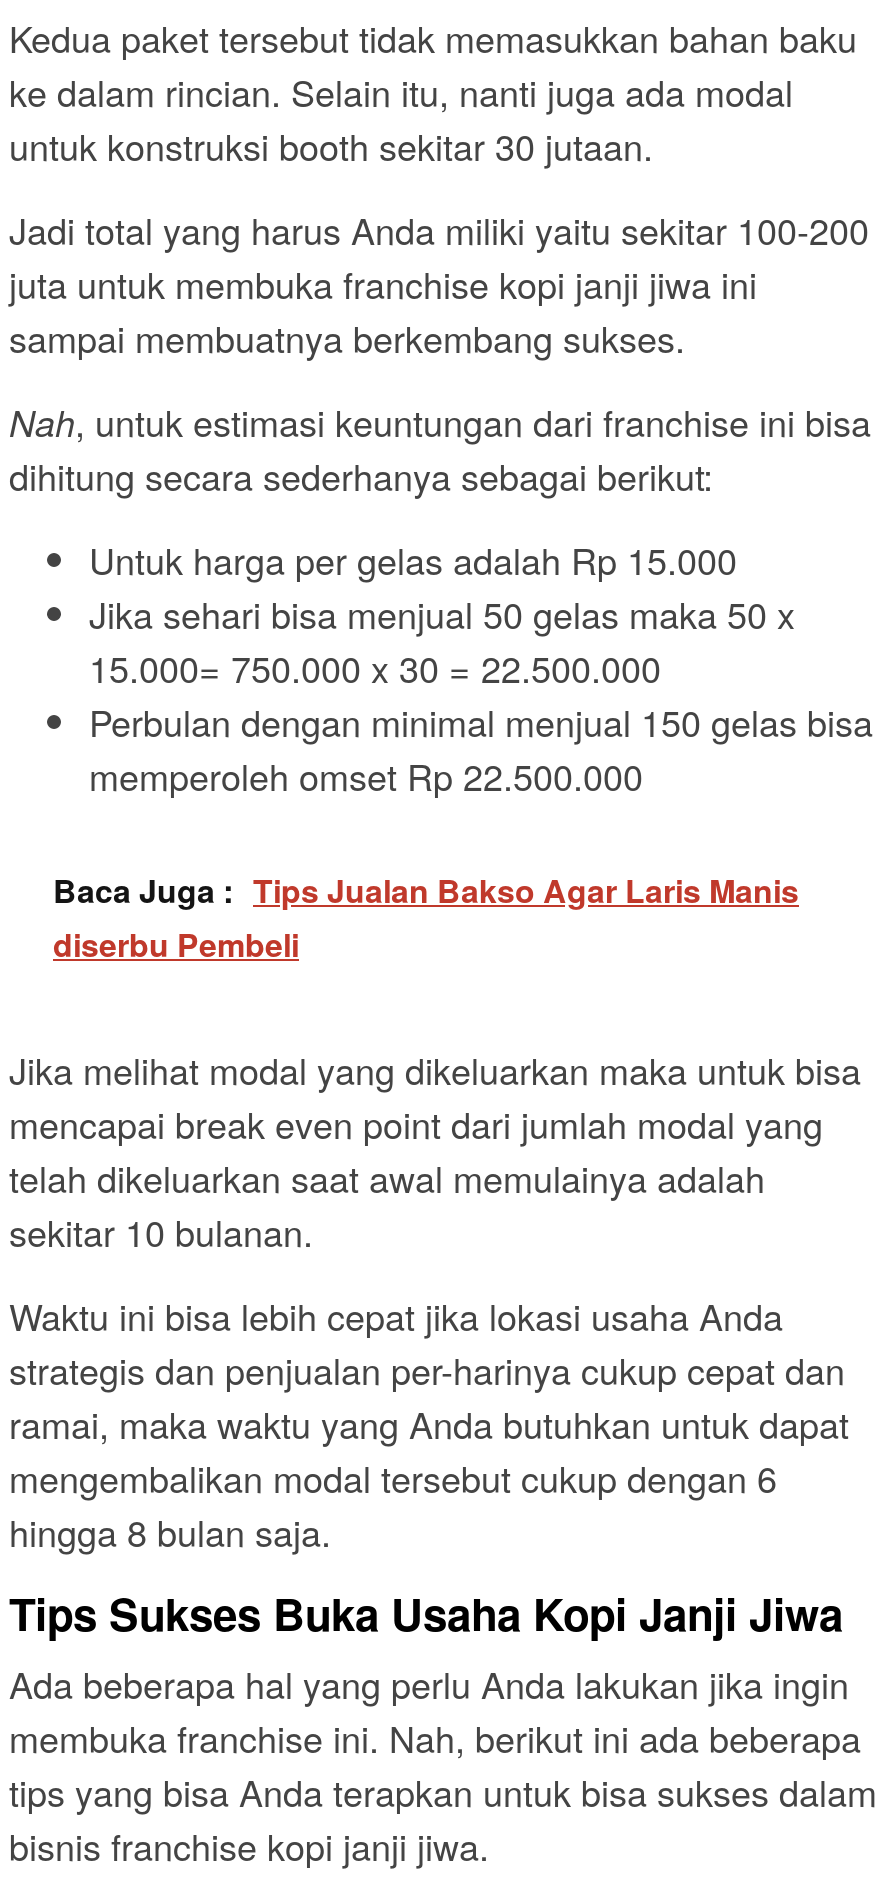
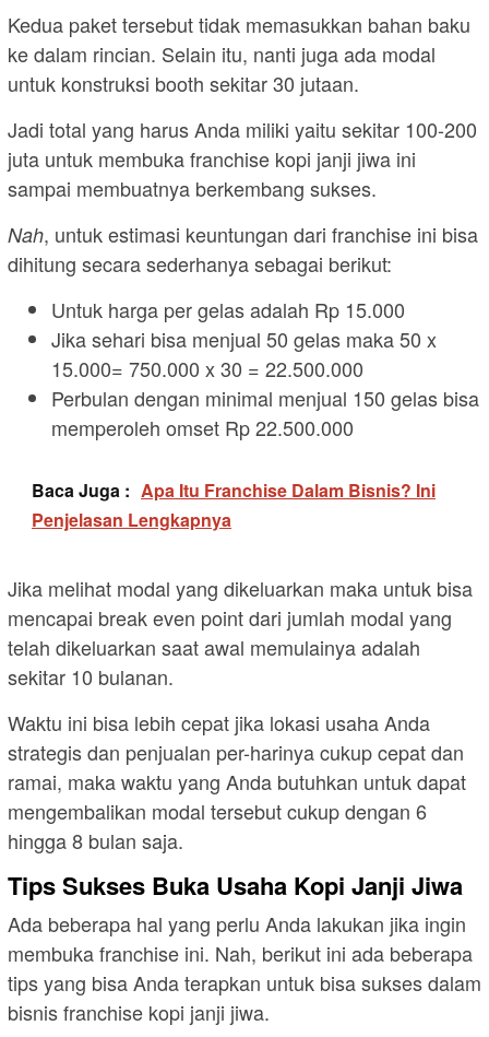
- Baca Juga : Tips Jualan Bakso Agar Laris Manis
- diserbu Pembeli
+ Baca Juga : Apa Itu Franchise Dalam Bisnis? Ini
+ Penjelasan Lengkapnya
